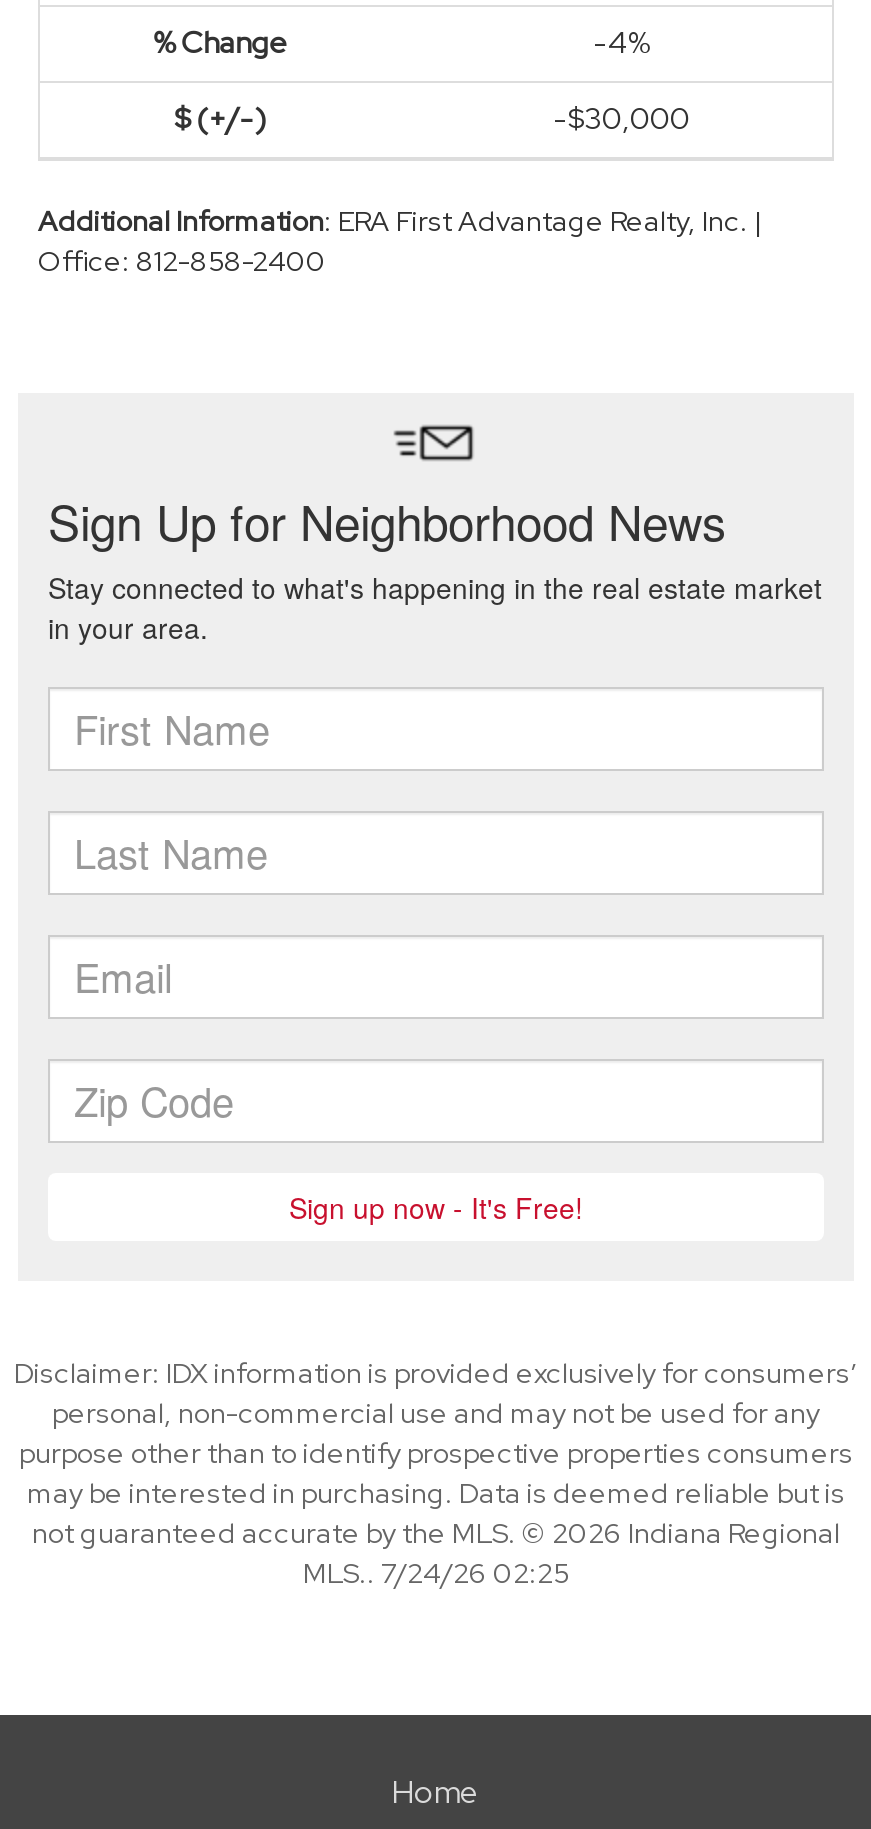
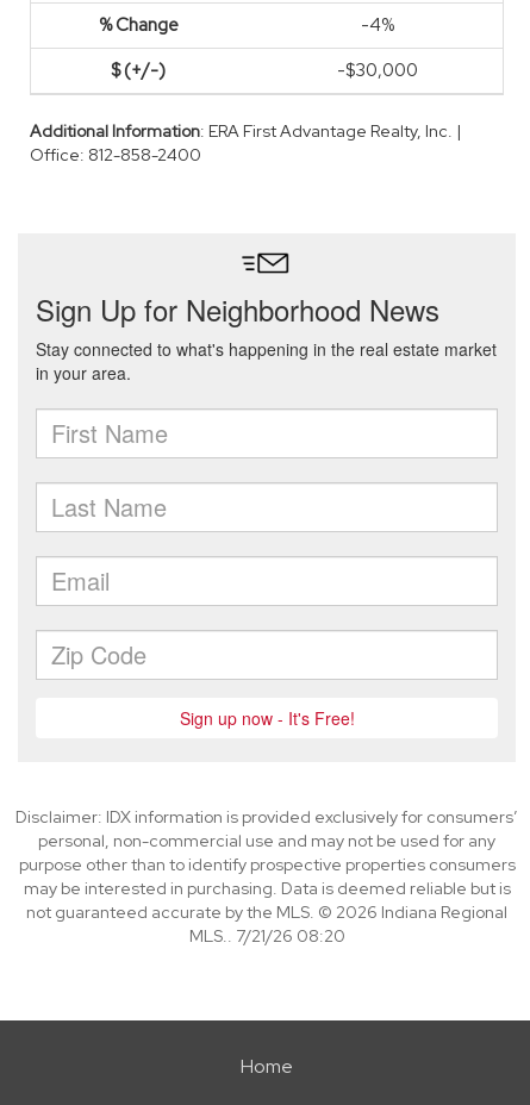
- MLS.. 7/24/26 02:25
+ MLS.. 7/21/26 08:20
